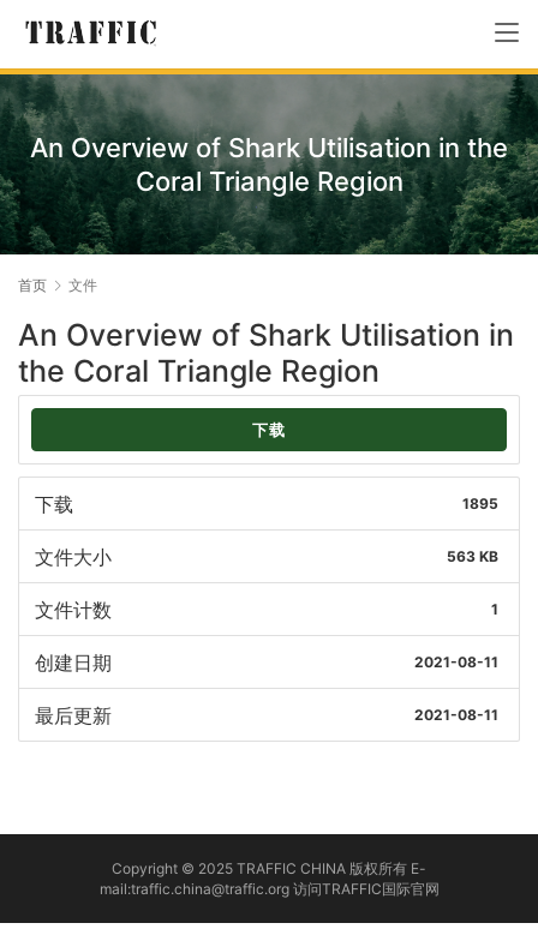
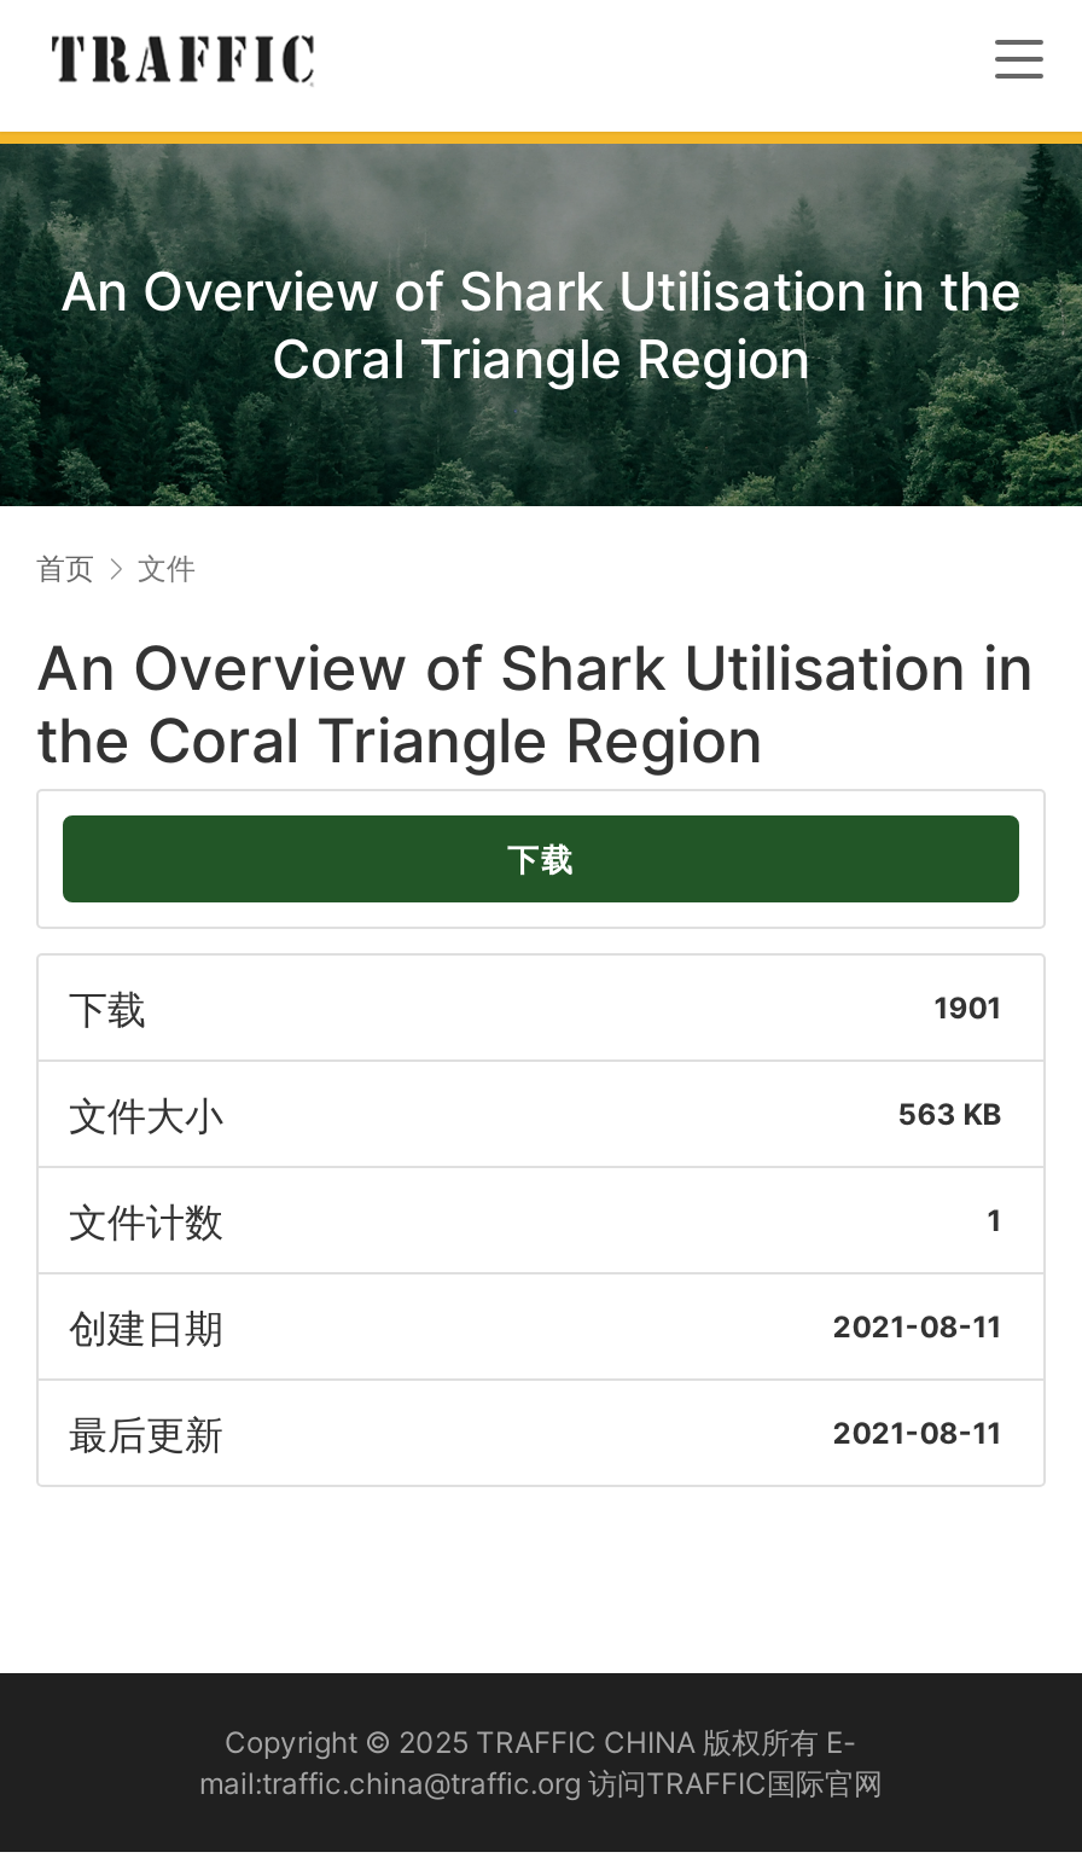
- 1895
+ 1901
